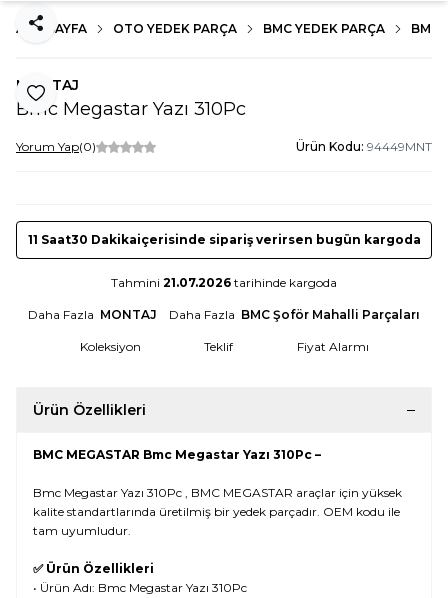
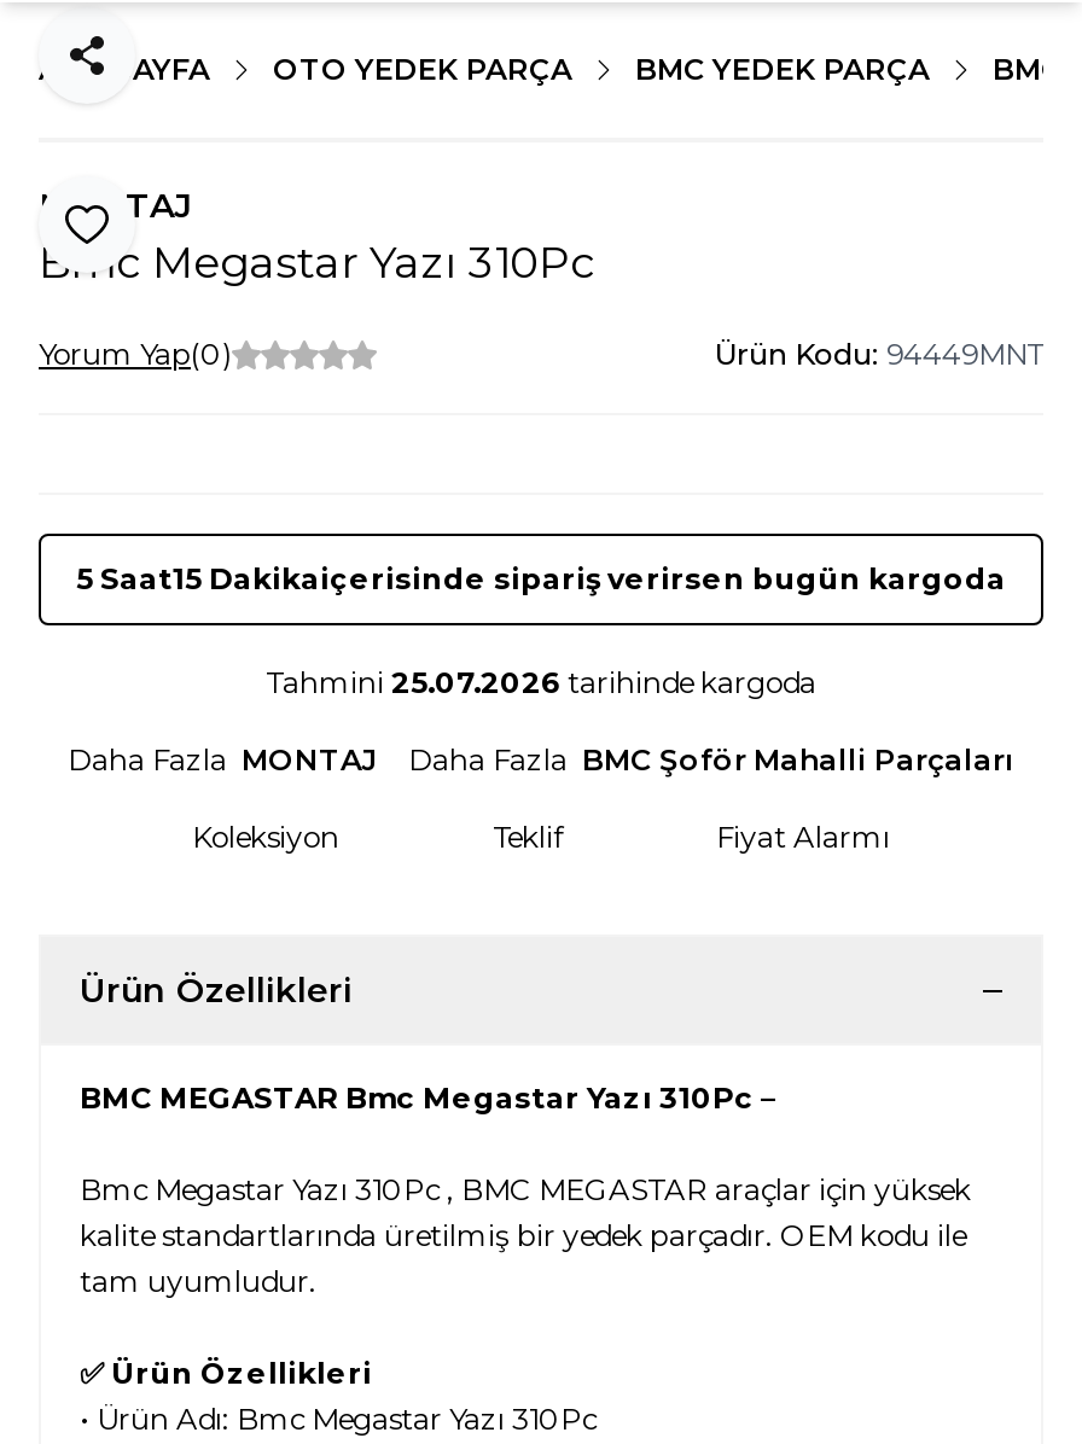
- 11 Saat30 Dakikaiçerisinde sipariş verirsen bugün kargoda
+ 5 Saat15 Dakikaiçerisinde sipariş verirsen bugün kargoda

- Tahmini 21.07.2026 tarihinde kargoda
+ Tahmini 25.07.2026 tarihinde kargoda
